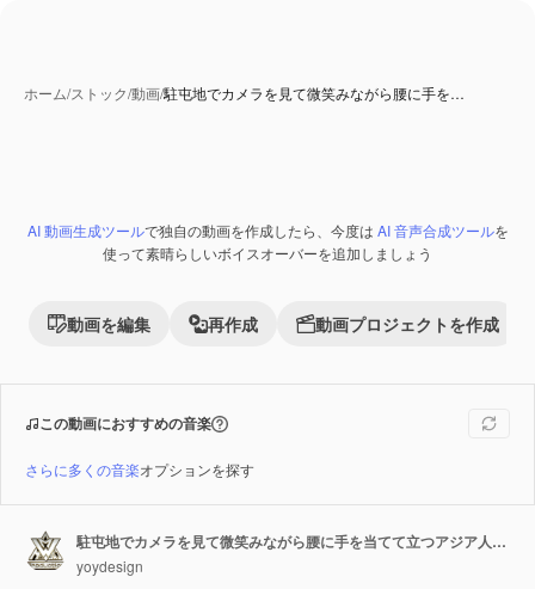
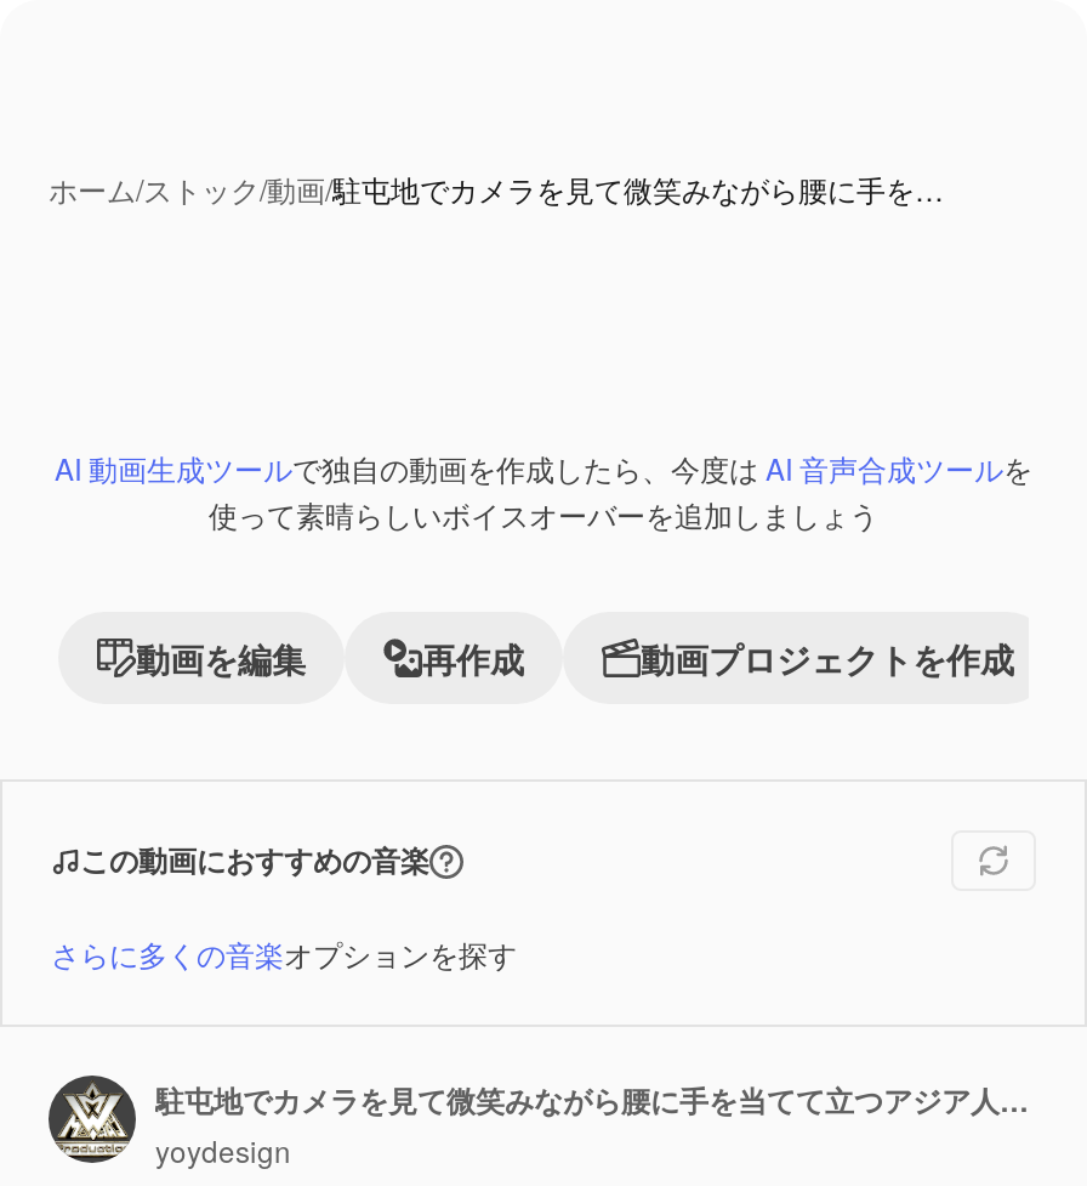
- [image]
+ [image]
